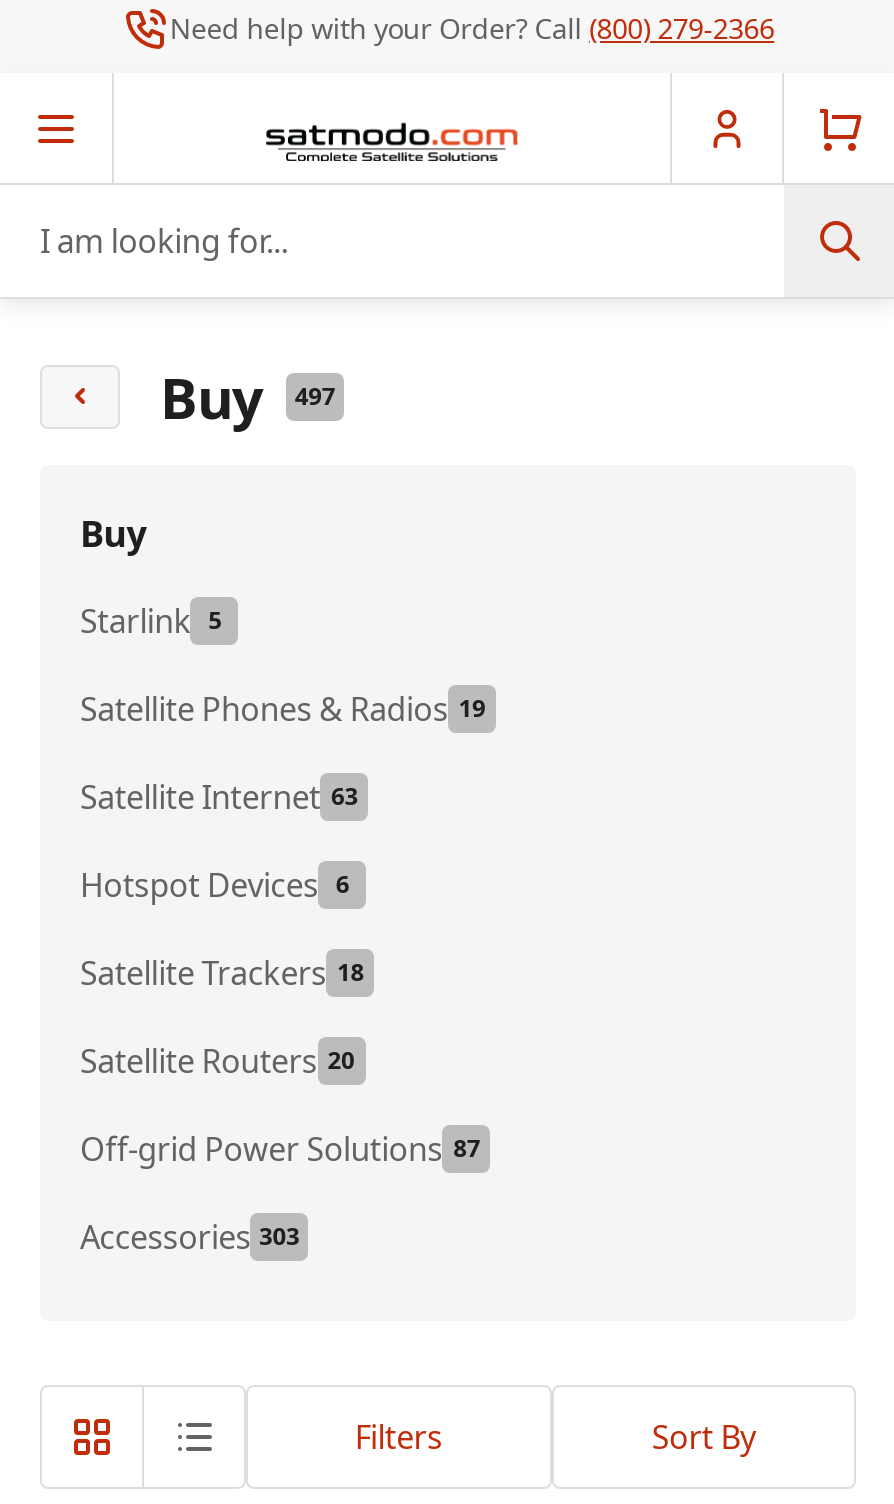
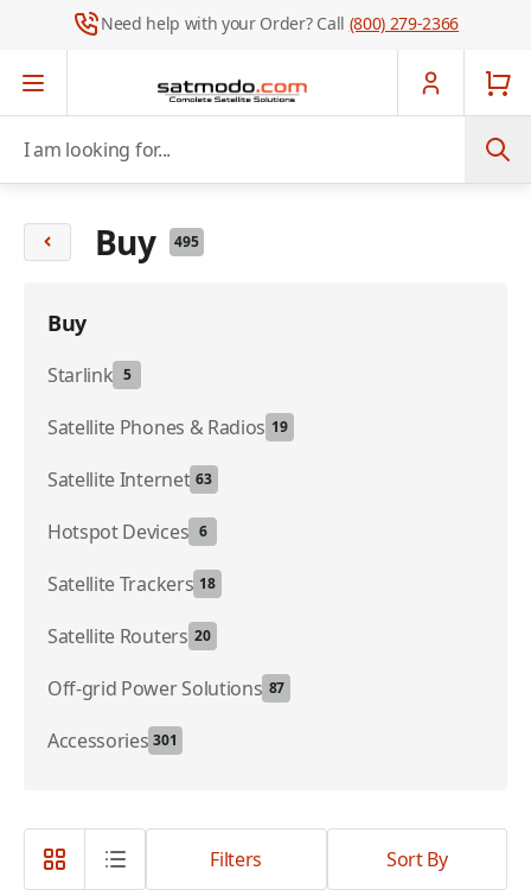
- Buy 497
+ Buy 495

- Accessories 303
+ Accessories 301
